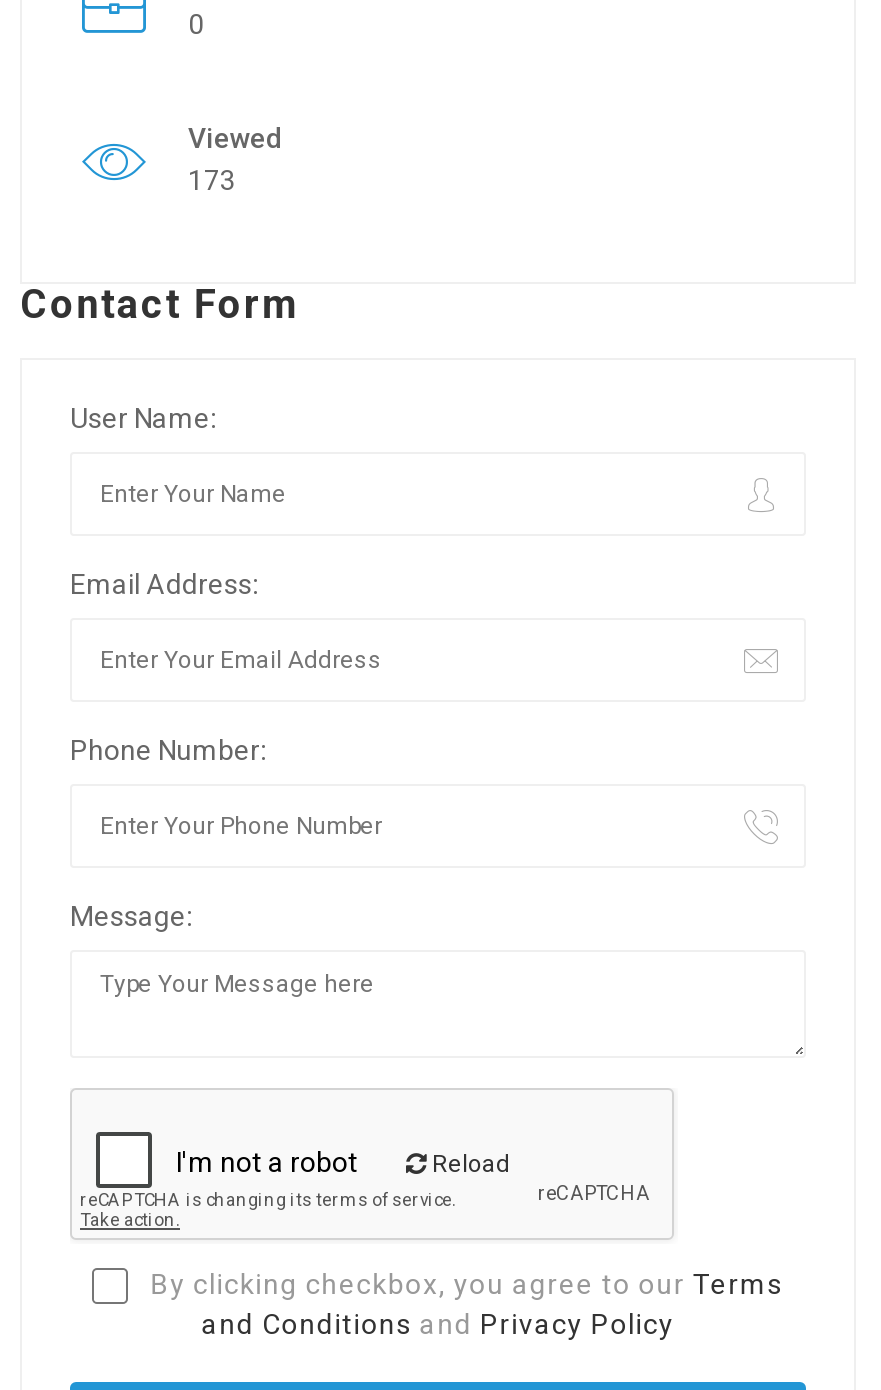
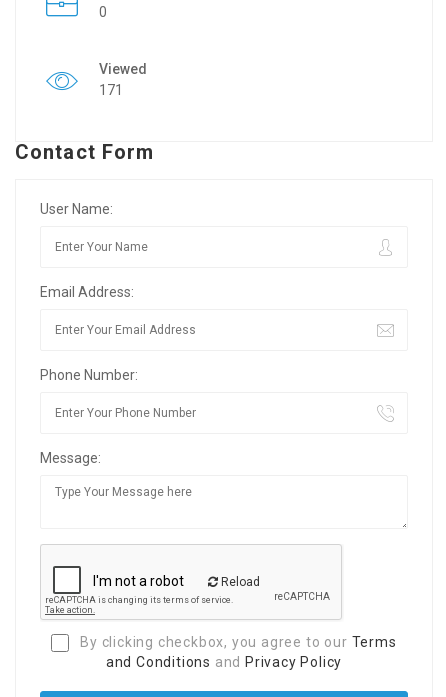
- 173
+ 171
